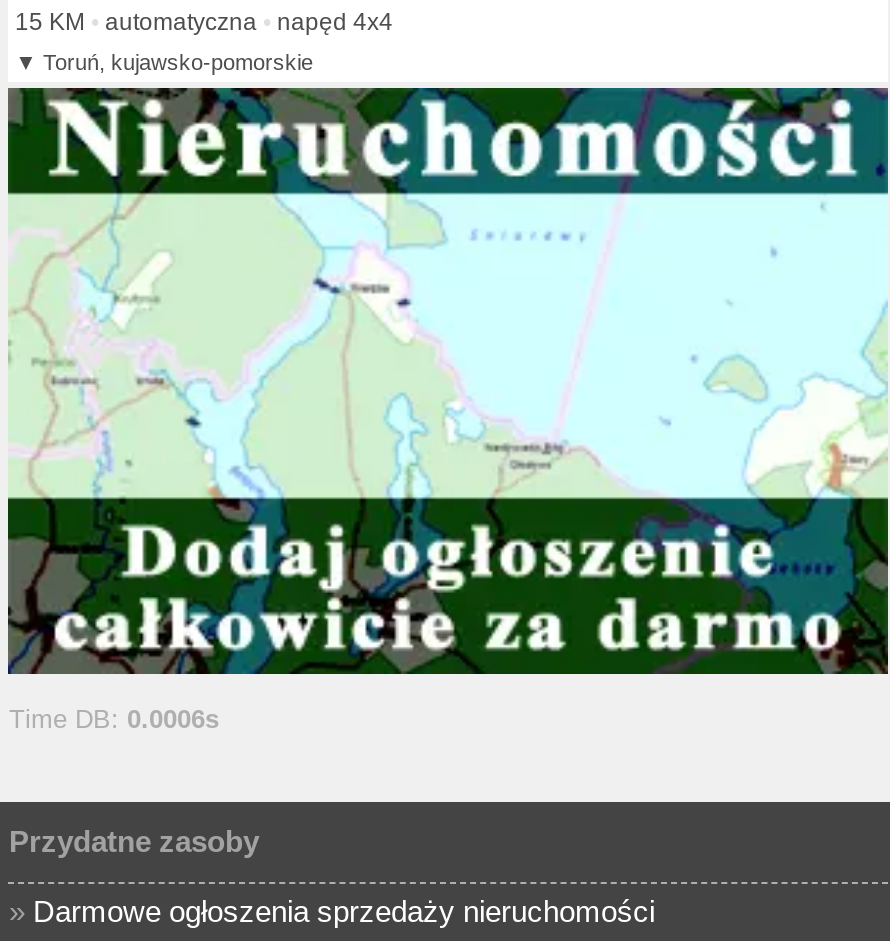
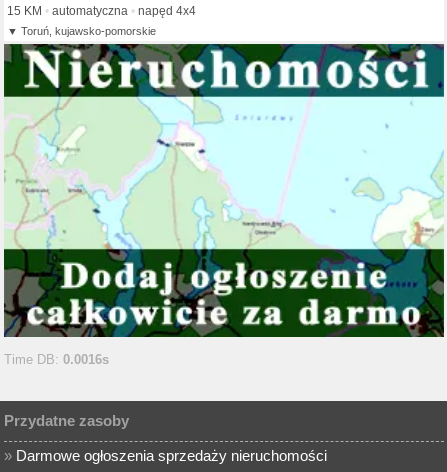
- Time DB: 0.0006s
+ Time DB: 0.0016s
